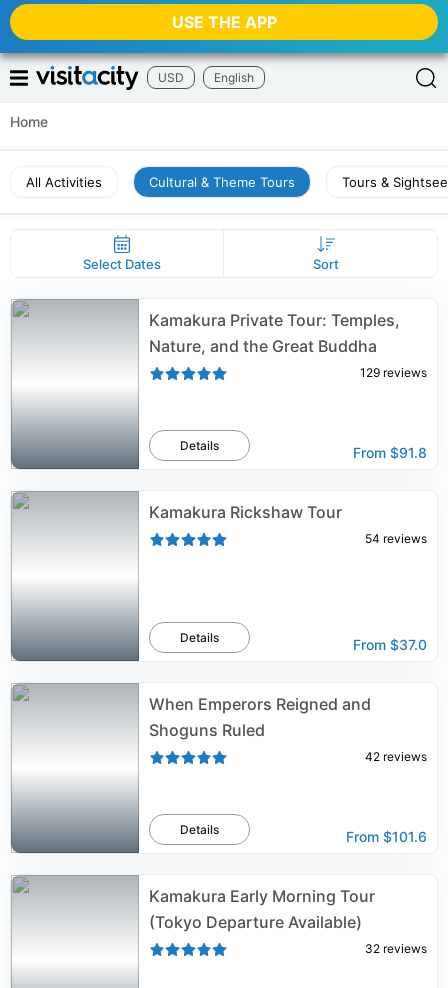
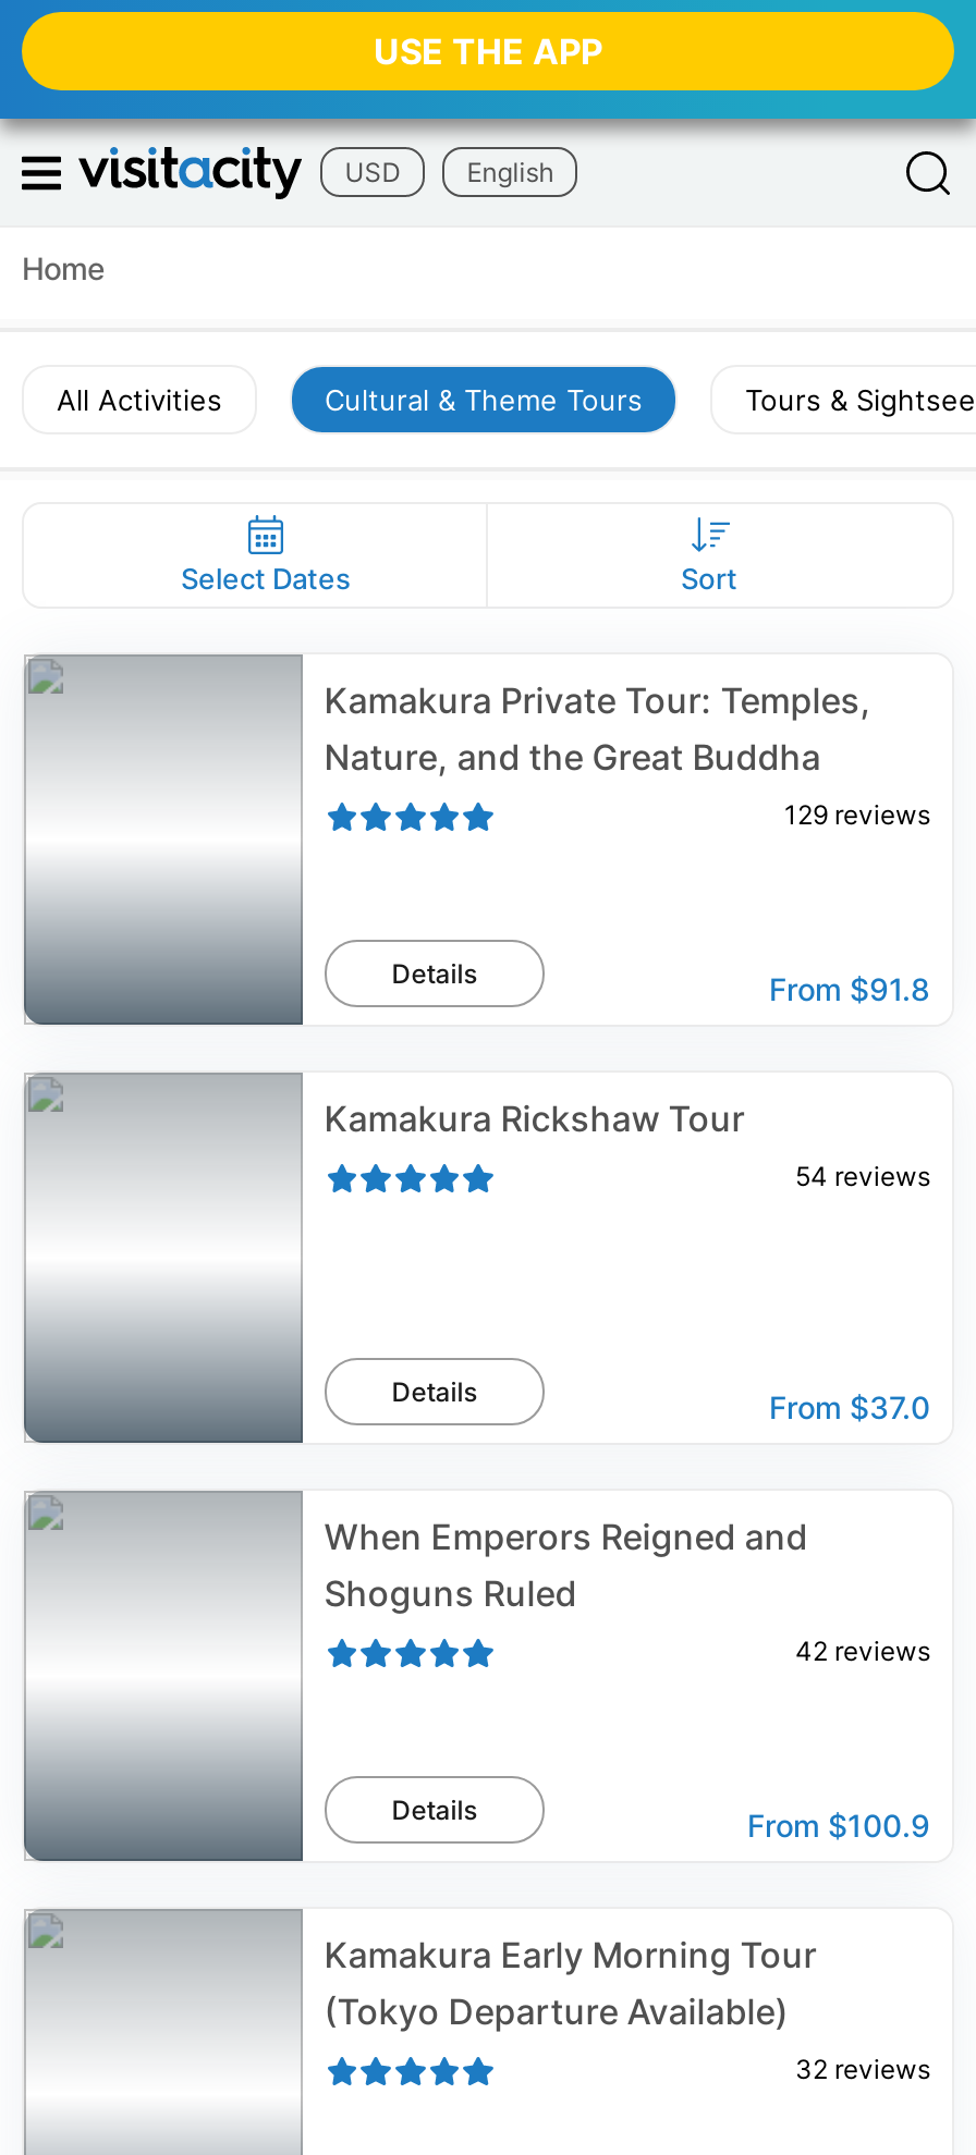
- From $101.6
+ From $100.9
